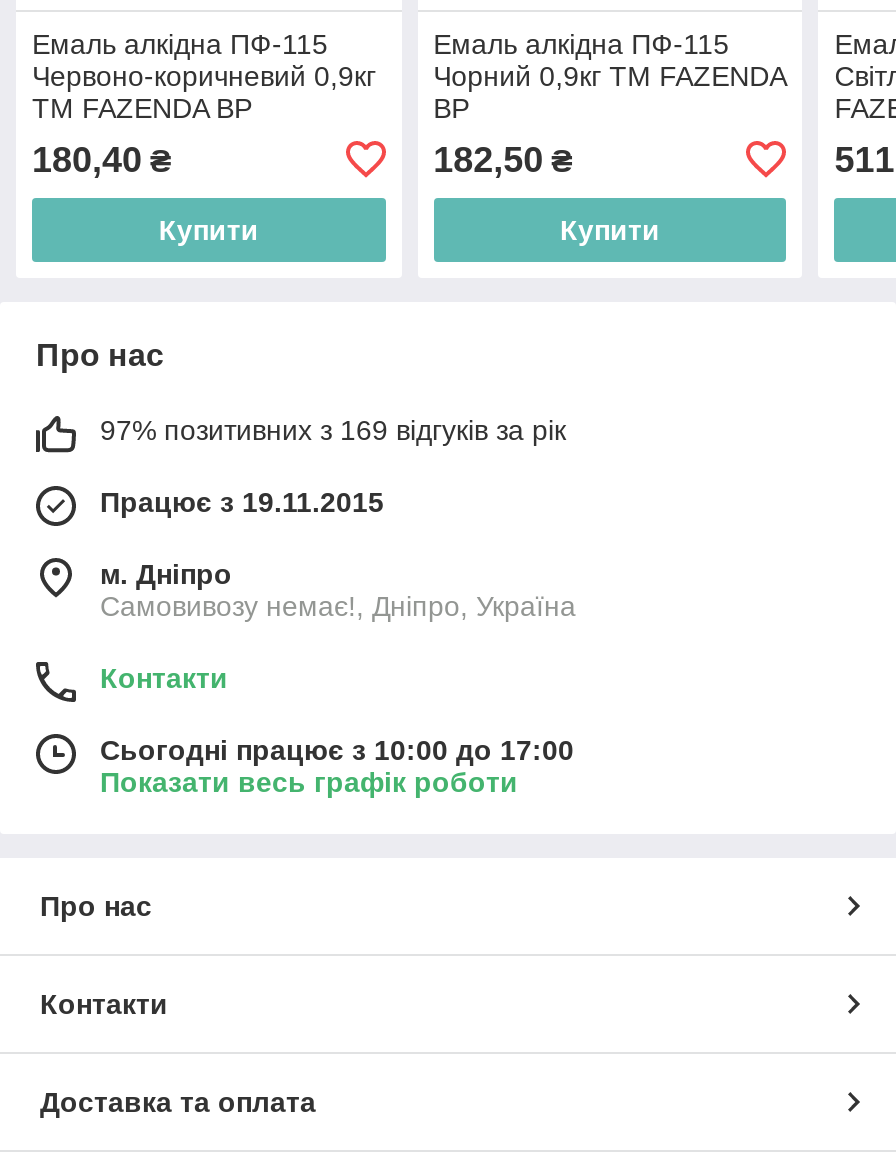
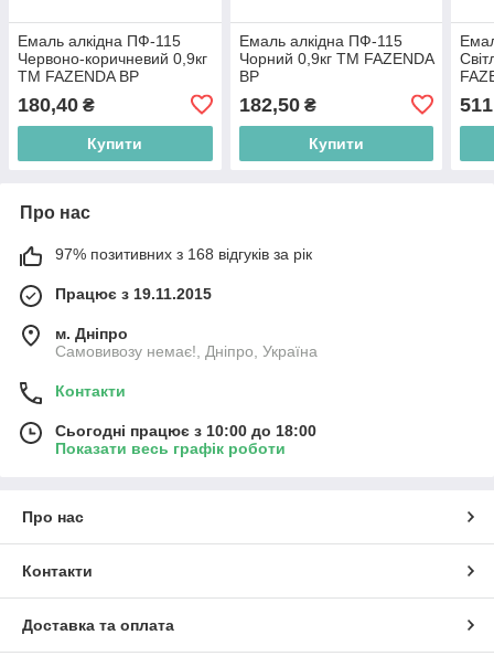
- 97% позитивних з 169 відгуків за рік
+ 97% позитивних з 168 відгуків за рік

- Сьогодні працює з 10:00 до 17:00
+ Сьогодні працює з 10:00 до 18:00
